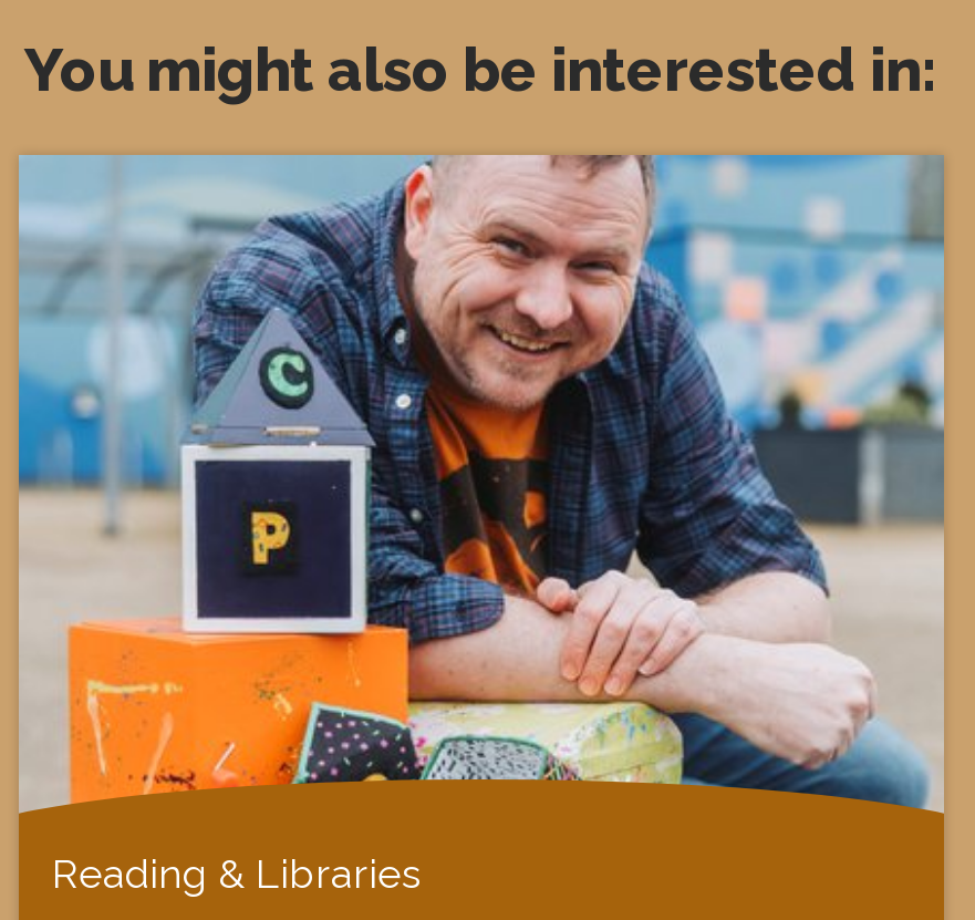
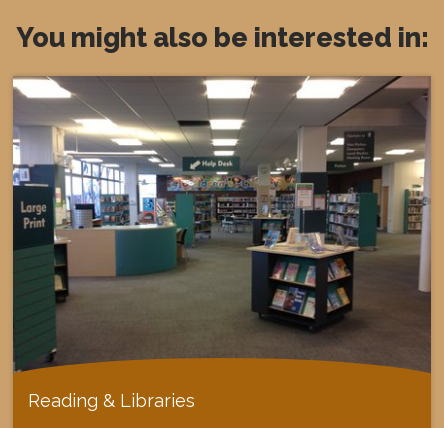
- [image]
+ [image]
